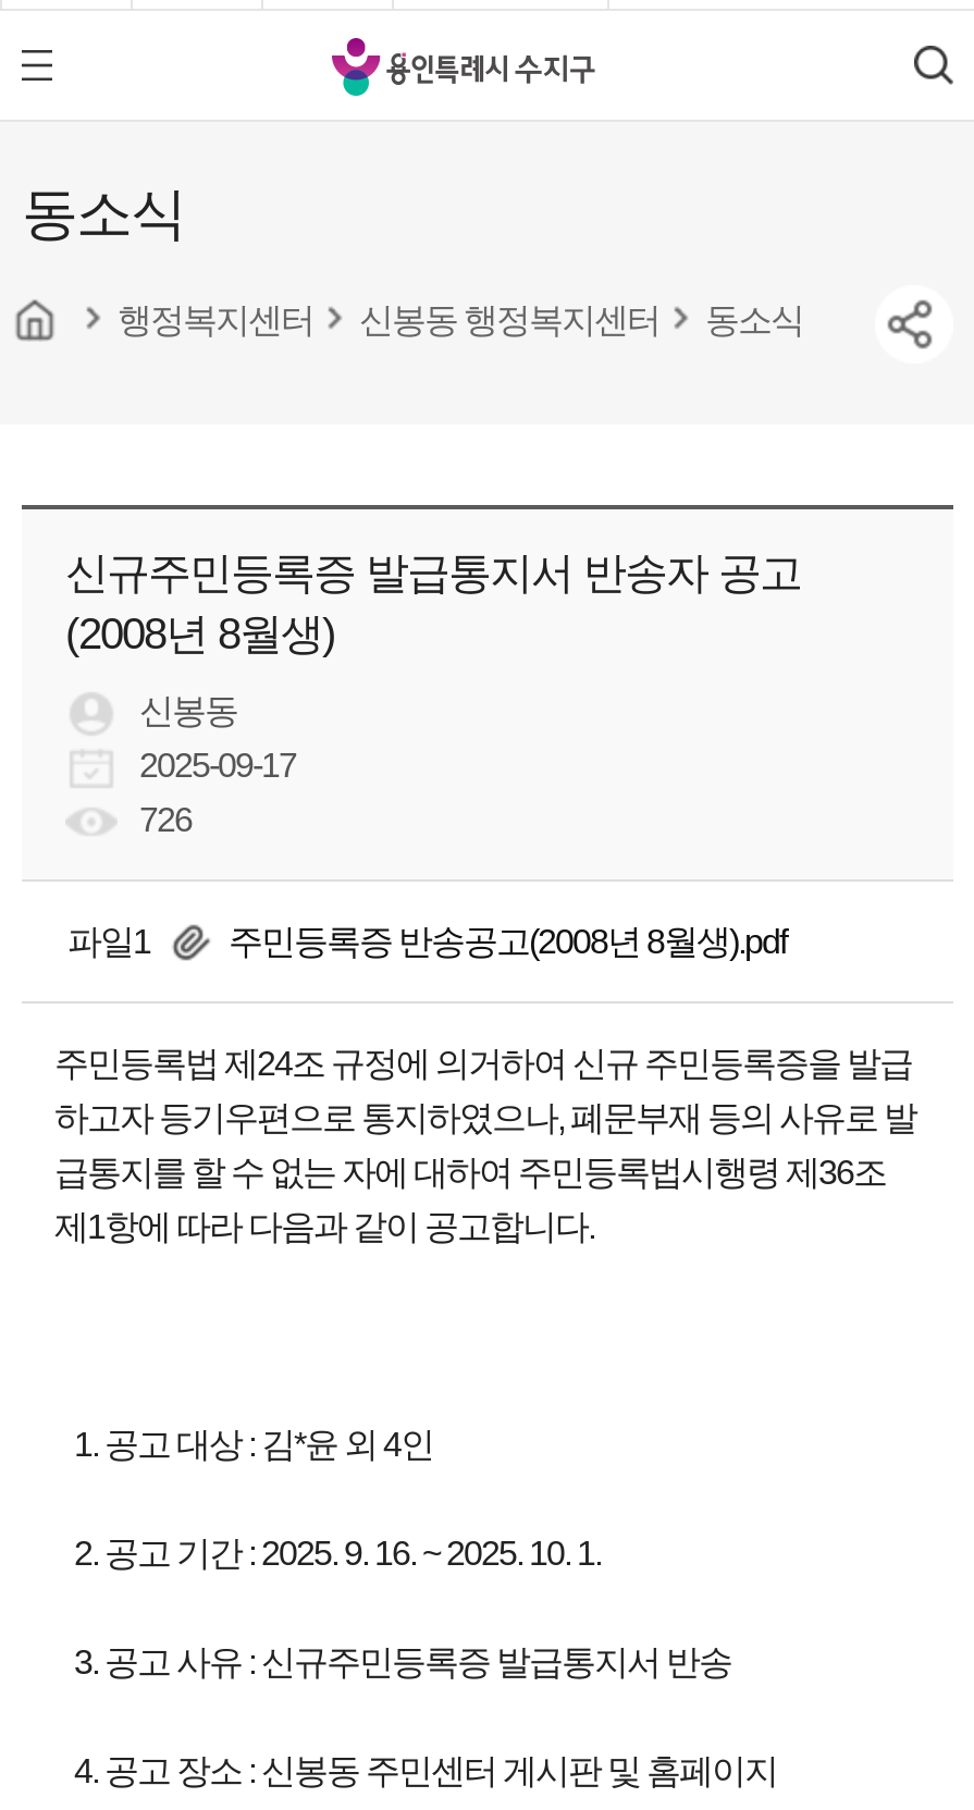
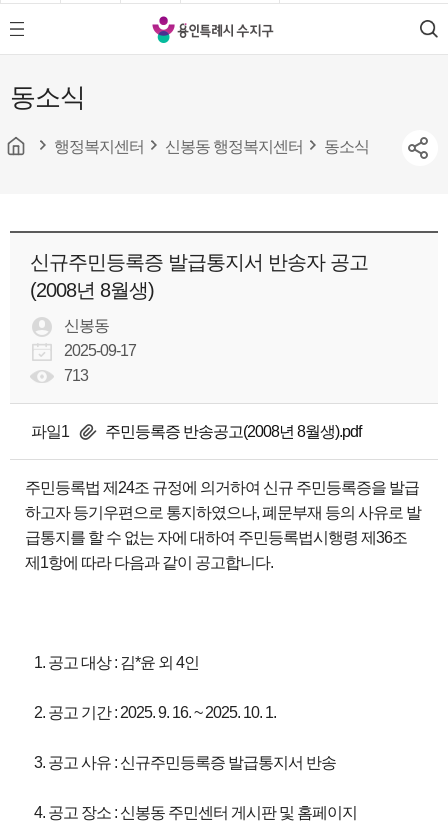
- 726
+ 713
